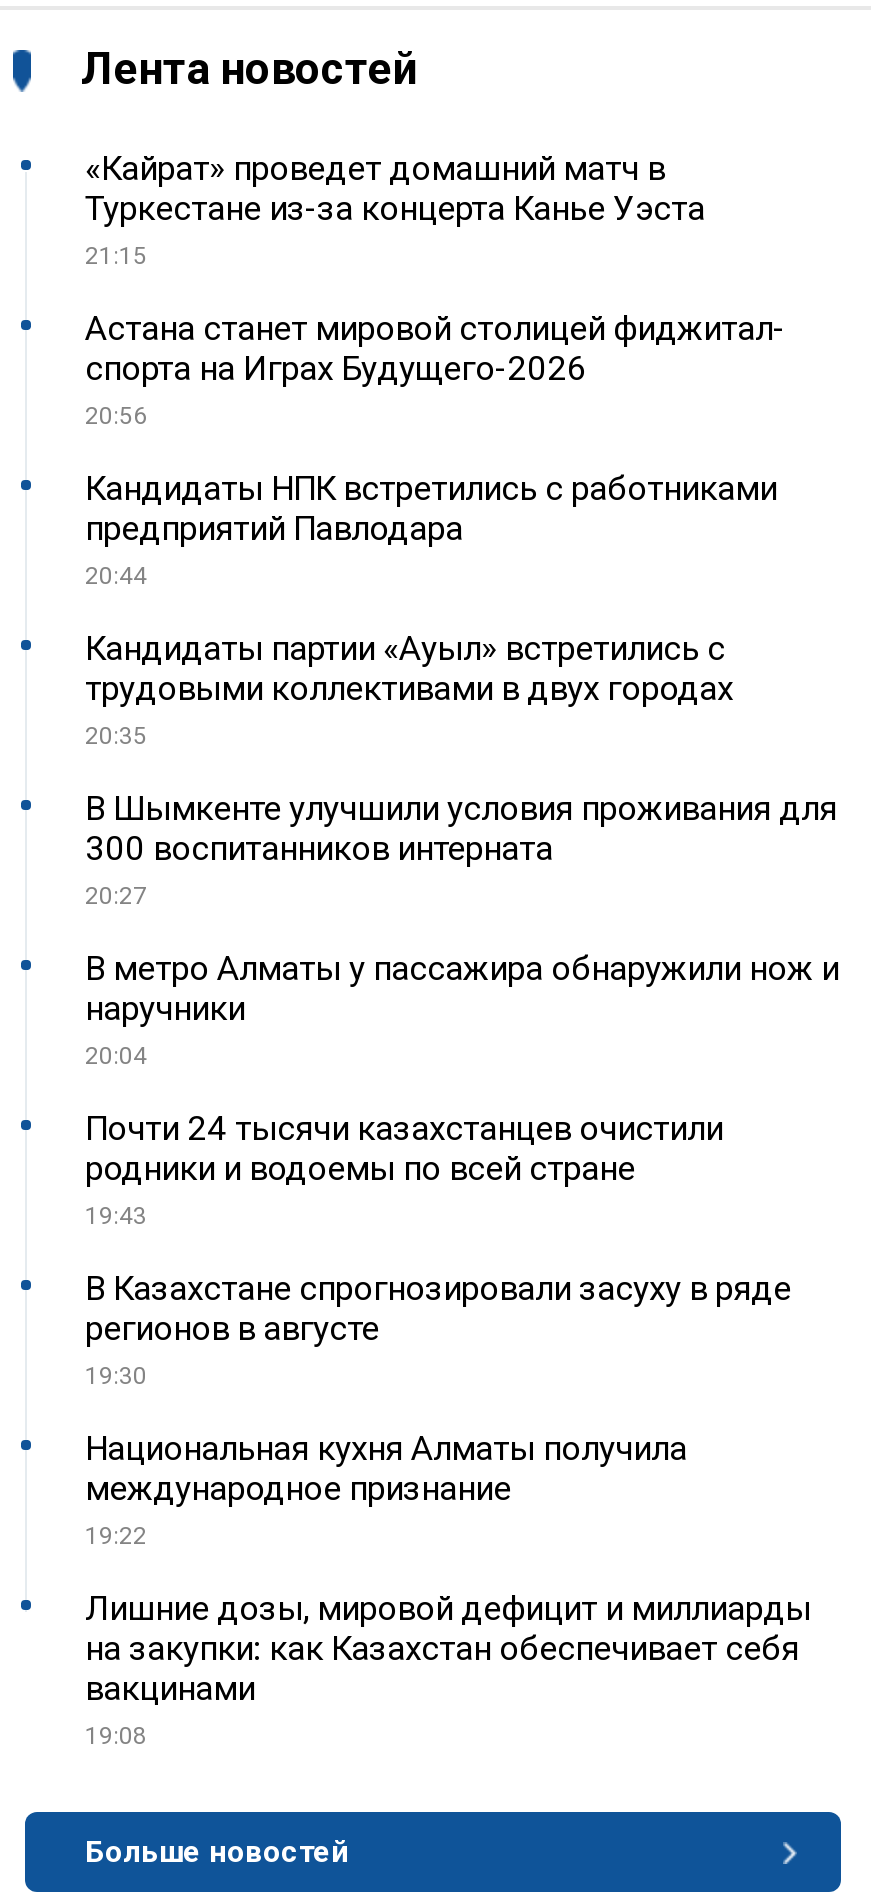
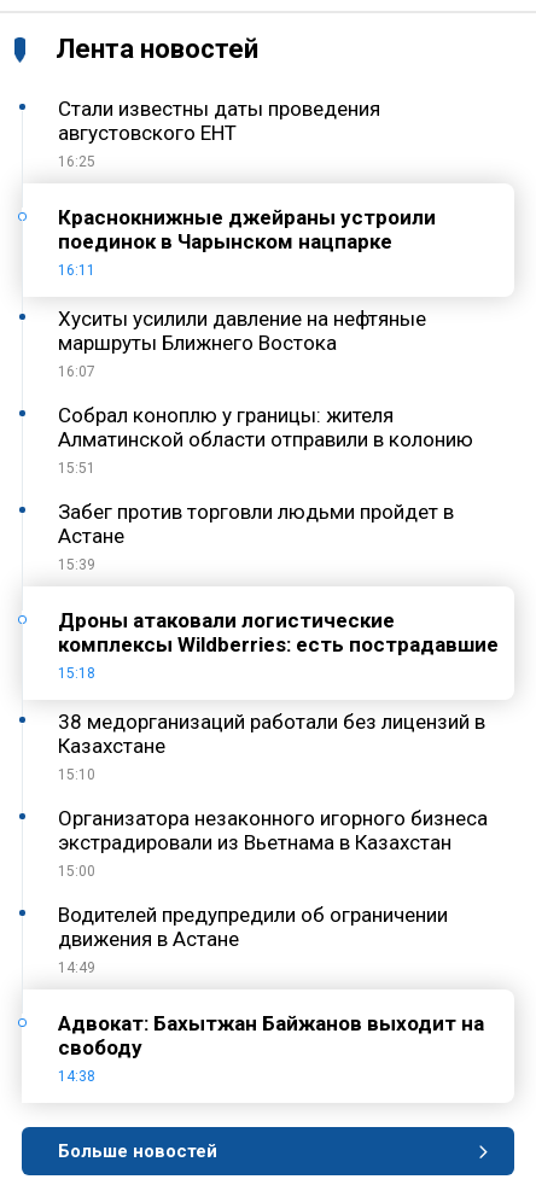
- «Кайрат» проведет домашний матч в
- Туркестане из-за концерта Канье Уэста
- 21:15
+ Стали известны даты проведения
+ августовского ЕНТ
+ 16:25

- Астана станет мировой столицей фиджитал-
- спорта на Играх Будущего-2026
- 20:56
+ Краснокнижные джейраны устроили
+ поединок в Чарынском нацпарке
+ 16:11

- Кандидаты НПК встретились с работниками
- предприятий Павлодара
- 20:44
+ Хуситы усилили давление на нефтяные
+ маршруты Ближнего Востока
+ 16:07

- Кандидаты партии «Ауыл» встретились с
- трудовыми коллективами в двух городах
- 20:35
+ Собрал коноплю у границы: жителя
+ Алматинской области отправили в колонию
+ 15:51

- В Шымкенте улучшили условия проживания для
- 300 воспитанников интерната
- 20:27
+ Забег против торговли людьми пройдет в
+ Астане
+ 15:39

- В метро Алматы у пассажира обнаружили нож и
- наручники
- 20:04
+ Дроны атаковали логистические
+ комплексы Wildberries: есть пострадавшие
+ 15:18

- Почти 24 тысячи казахстанцев очистили
- родники и водоемы по всей стране
- 19:43
+ 38 медорганизаций работали без лицензий в
+ Казахстане
+ 15:10

- В Казахстане спрогнозировали засуху в ряде
- регионов в августе
- 19:30
+ Организатора незаконного игорного бизнеса
+ экстрадировали из Вьетнама в Казахстан
+ 15:00

- Национальная кухня Алматы получила
- международное признание
- 19:22
+ Водителей предупредили об ограничении
+ движения в Астане
+ 14:49

- Лишние дозы, мировой дефицит и миллиарды
- на закупки: как Казахстан обеспечивает себя
- вакцинами
- 19:08
+ Адвокат: Бахытжан Байжанов выходит на
+ свободу
+ 14:38
